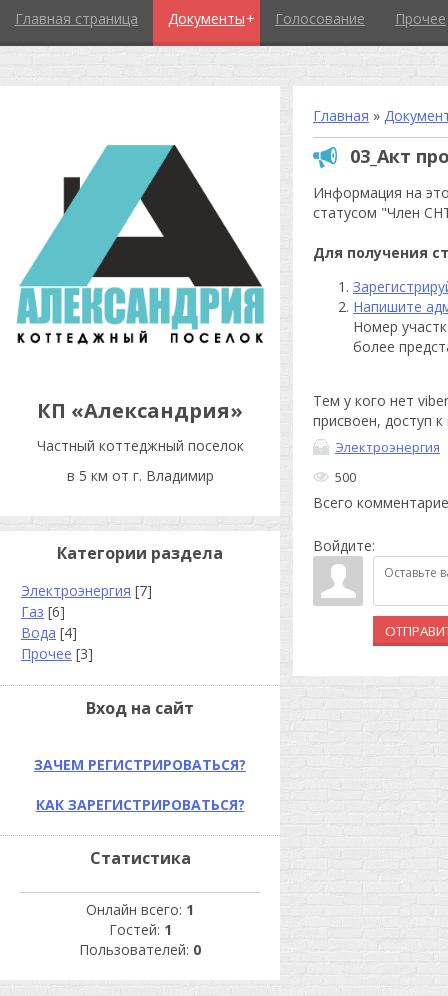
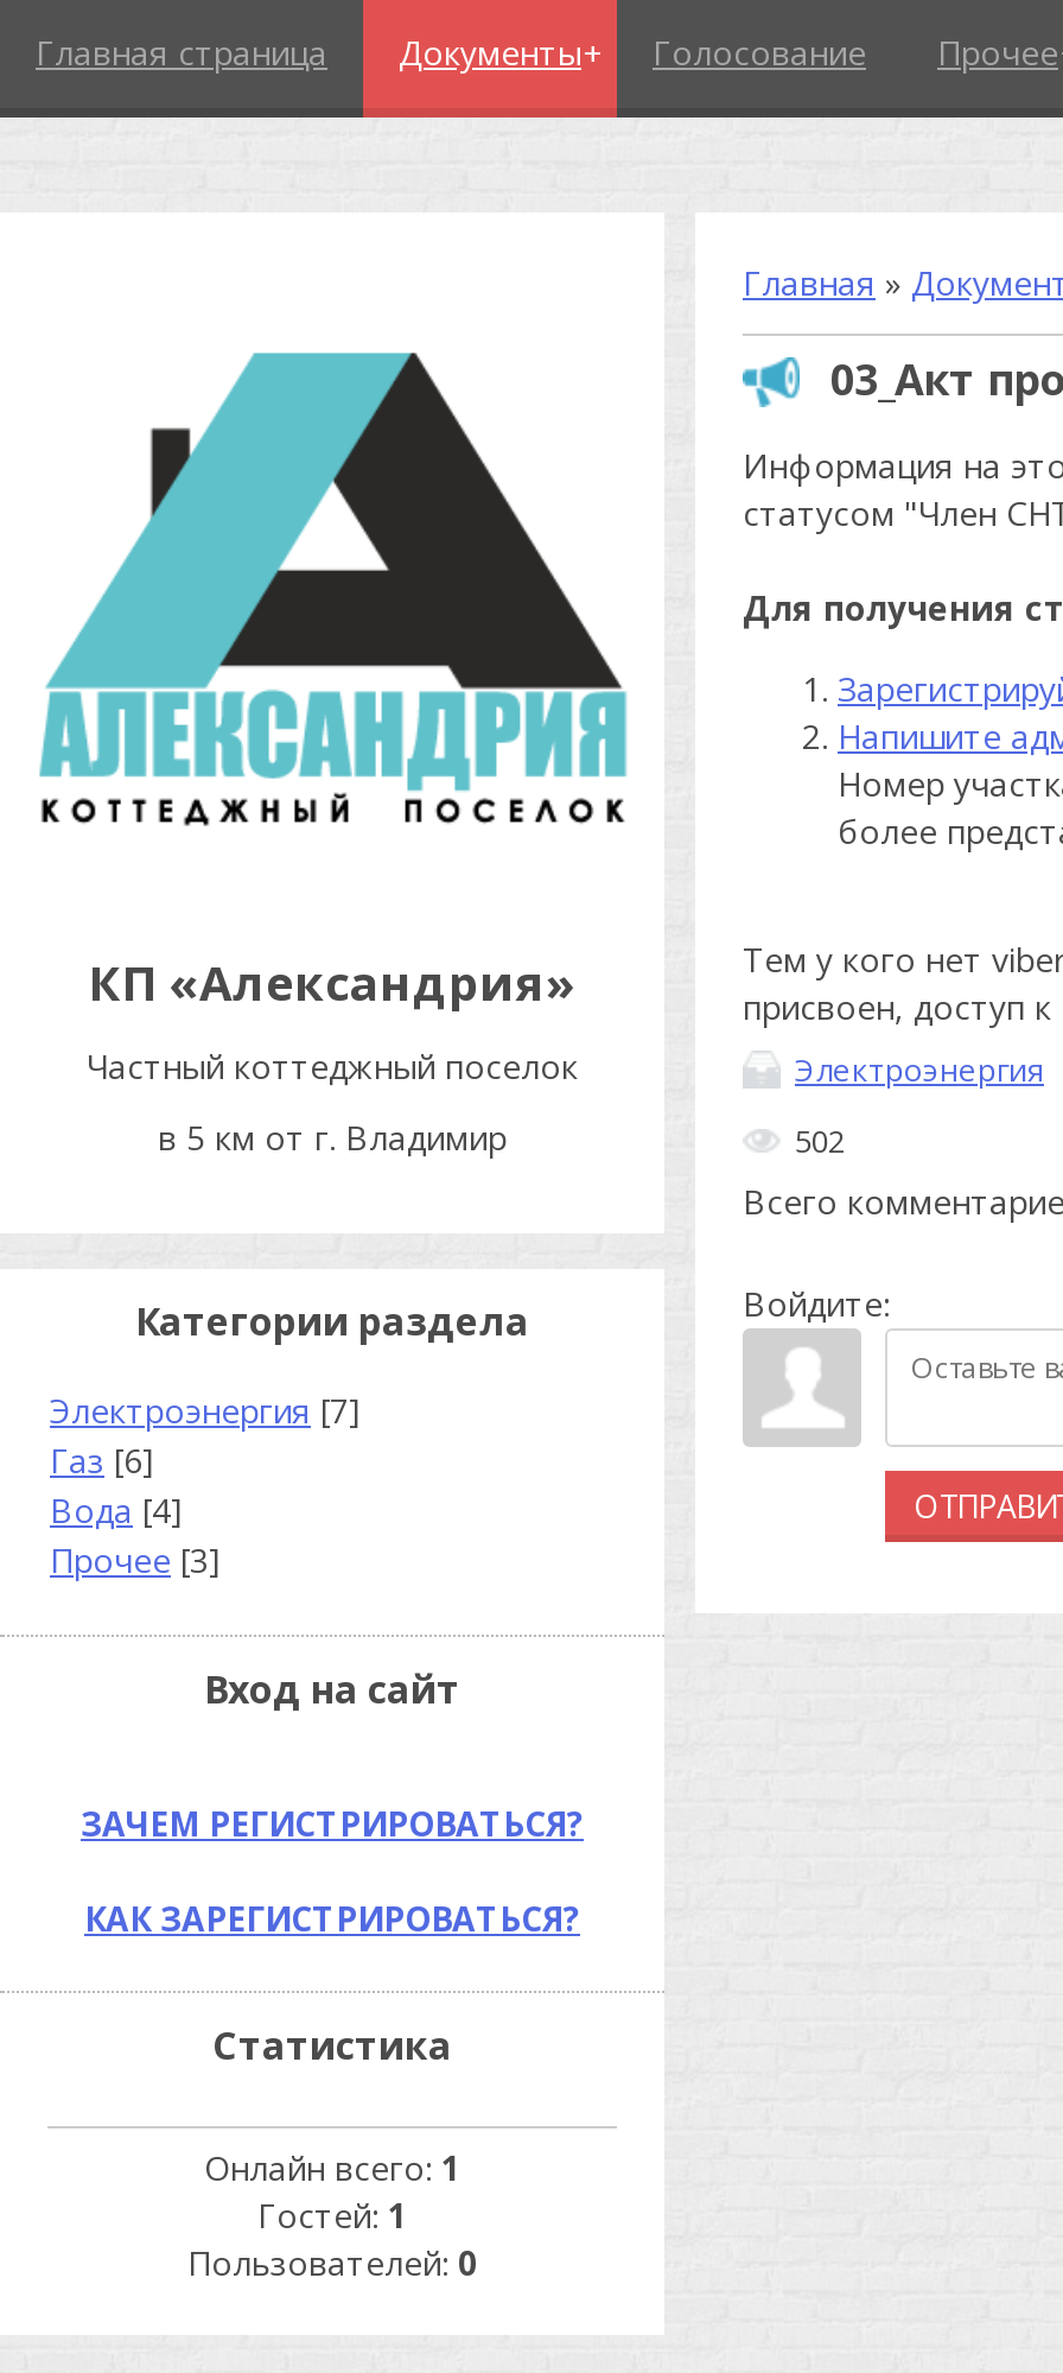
- 500
+ 502
